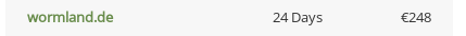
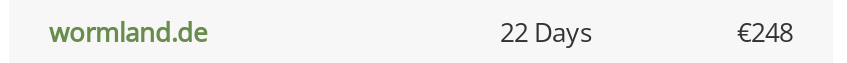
- 24 Days
+ 22 Days
